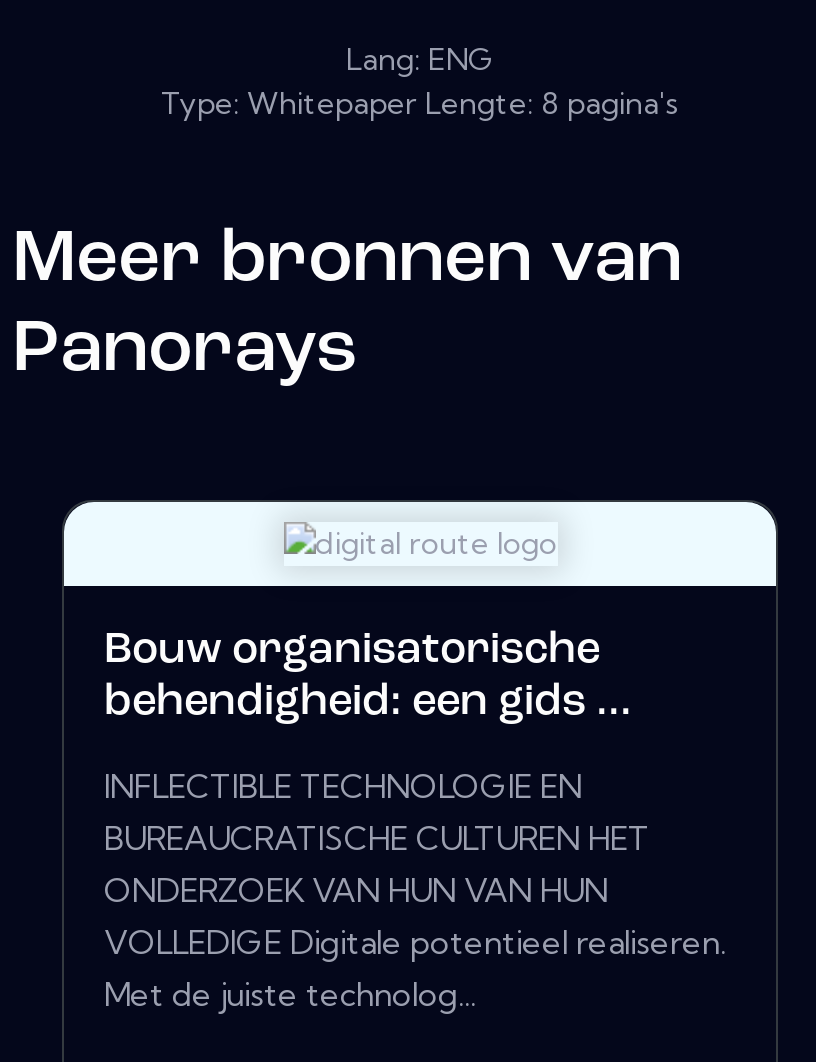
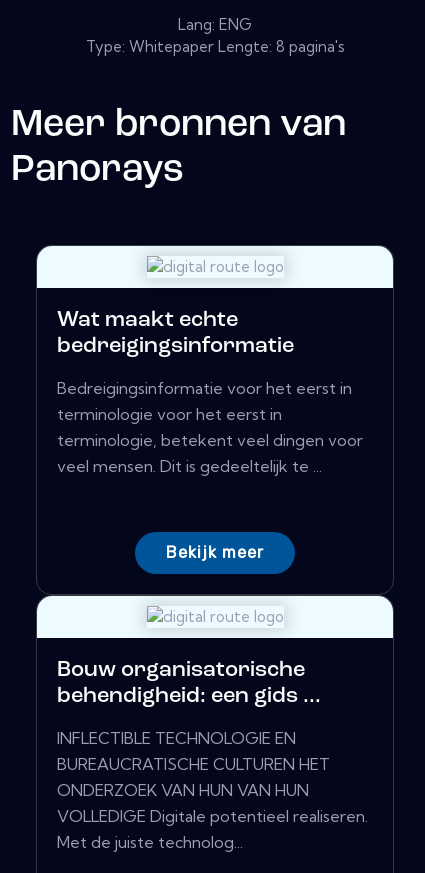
+ Wat maakt echte
+ bedreigingsinformatie
+ Bedreigingsinformatie voor het eerst in
+ terminologie voor het eerst in
+ terminologie, betekent veel dingen voor
+ veel mensen. Dit is gedeeltelijk te ...

+ Bekijk meer
